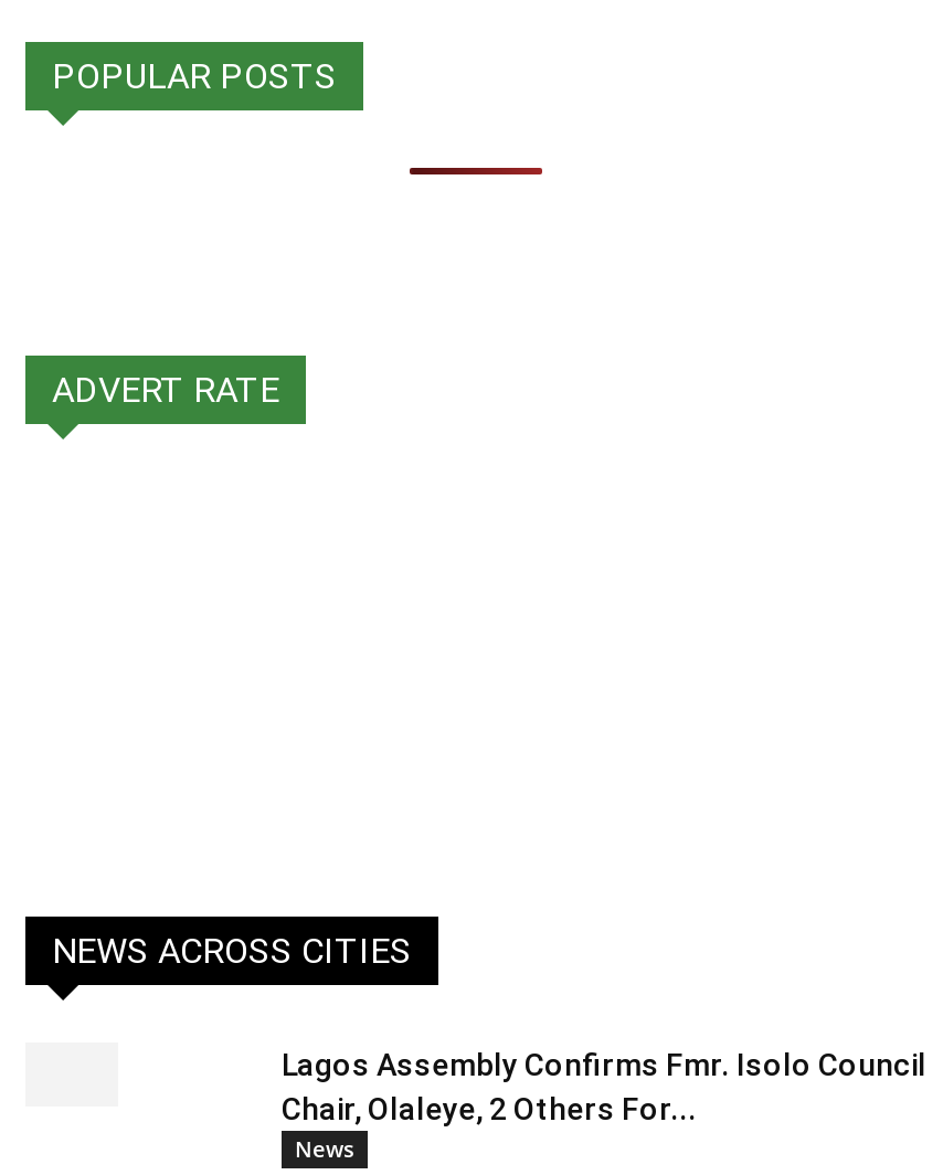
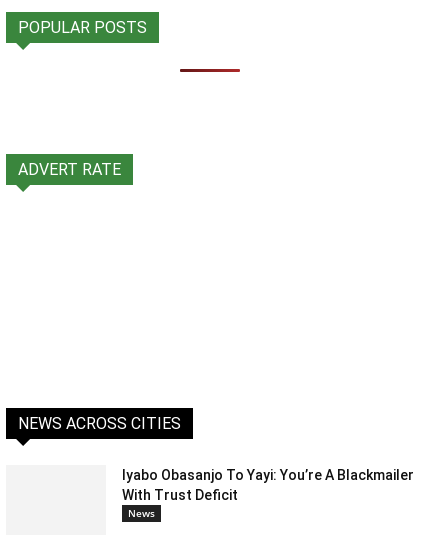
- Lagos Assembly Confirms Fmr. Isolo Council
- Chair, Olaleye, 2 Others For...
+ Iyabo Obasanjo To Yayi: You’re A Blackmailer
+ With Trust Deficit
